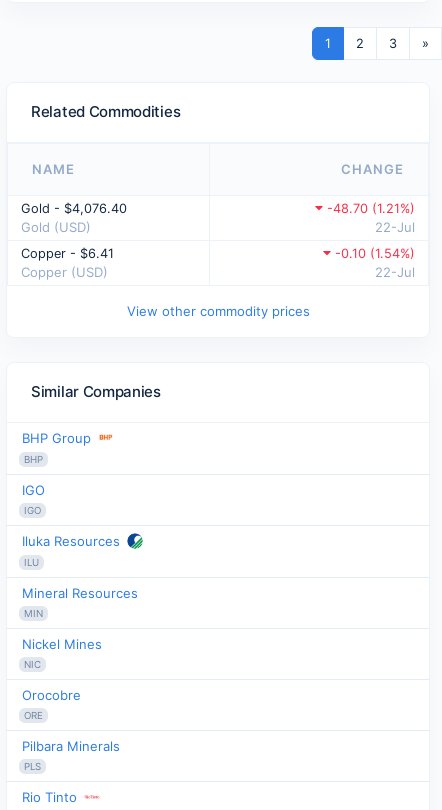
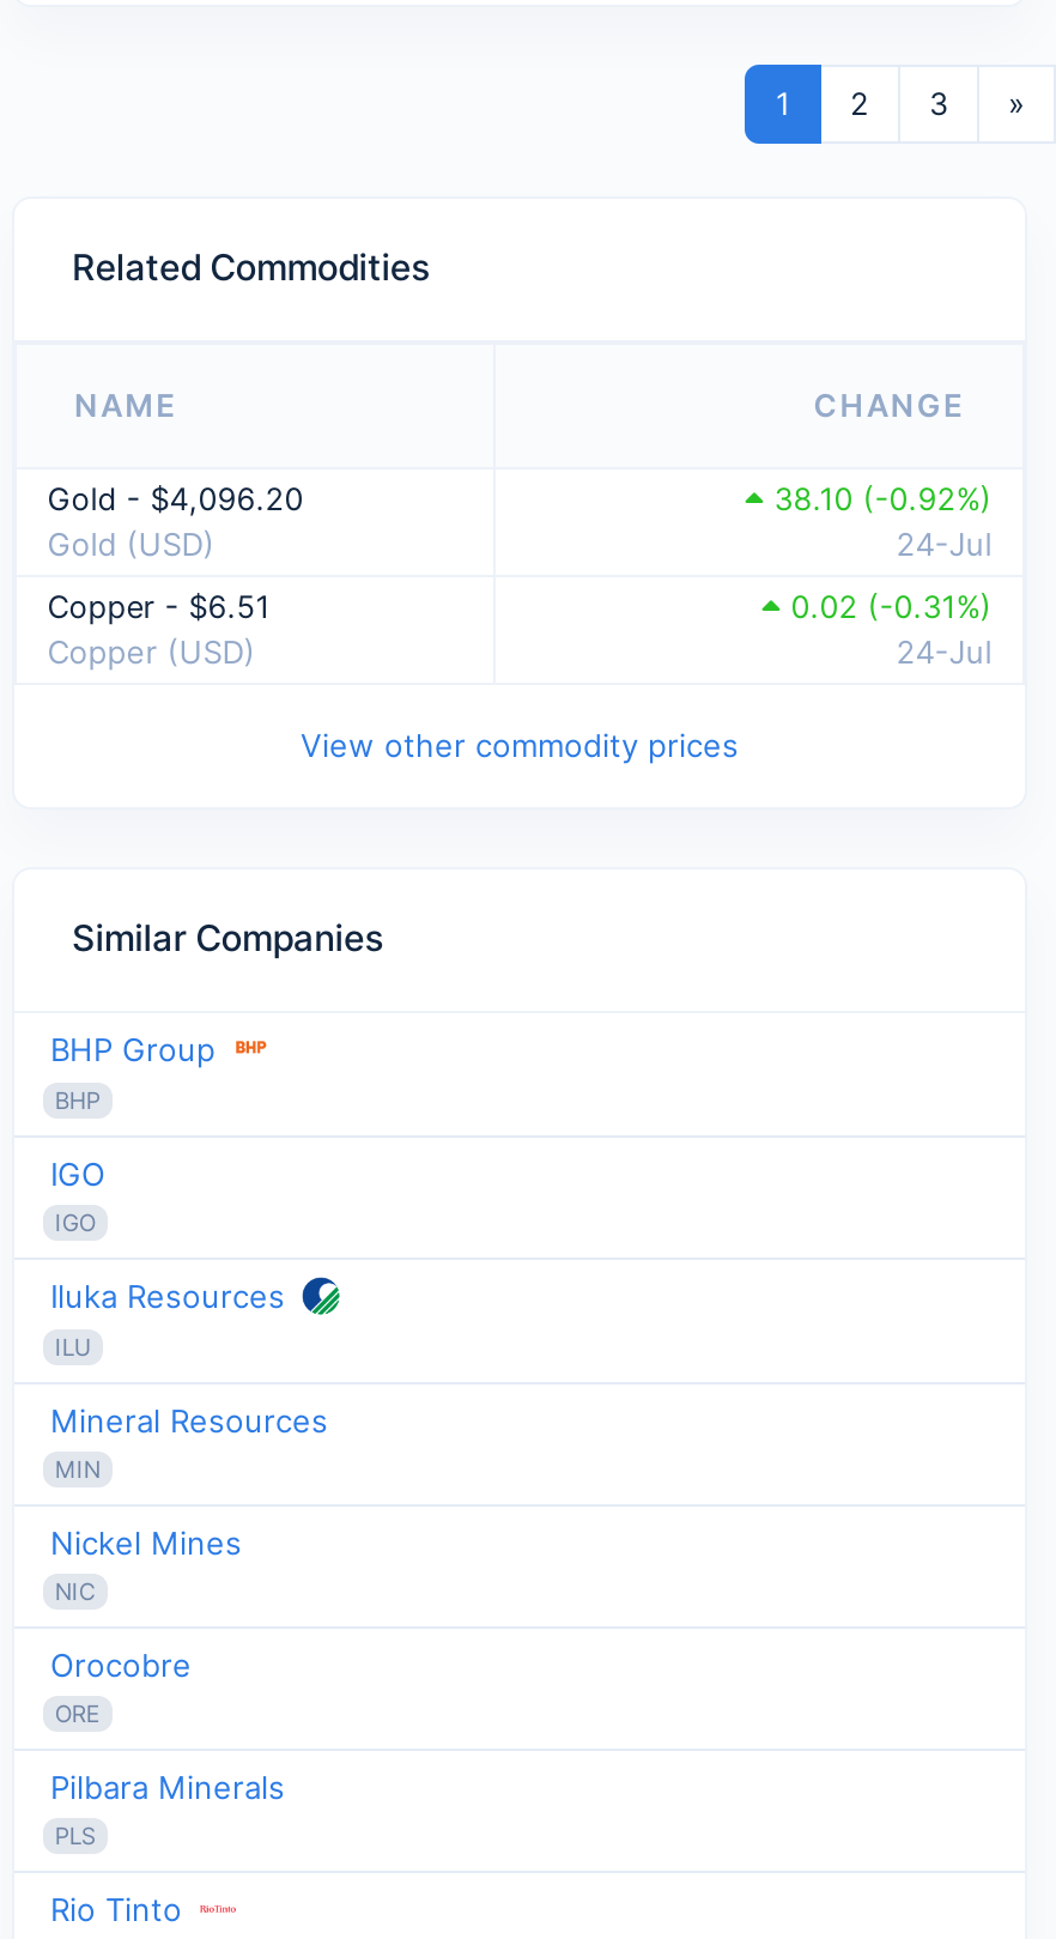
- Gold - $4,076.40
+ Gold - $4,096.20

- -48.70 (1.21%)
- 22-Jul
+ 38.10 (-0.92%)
+ 24-Jul

- Copper - $6.41
+ Copper - $6.51

- -0.10 (1.54%)
- 22-Jul
+ 0.02 (-0.31%)
+ 24-Jul
